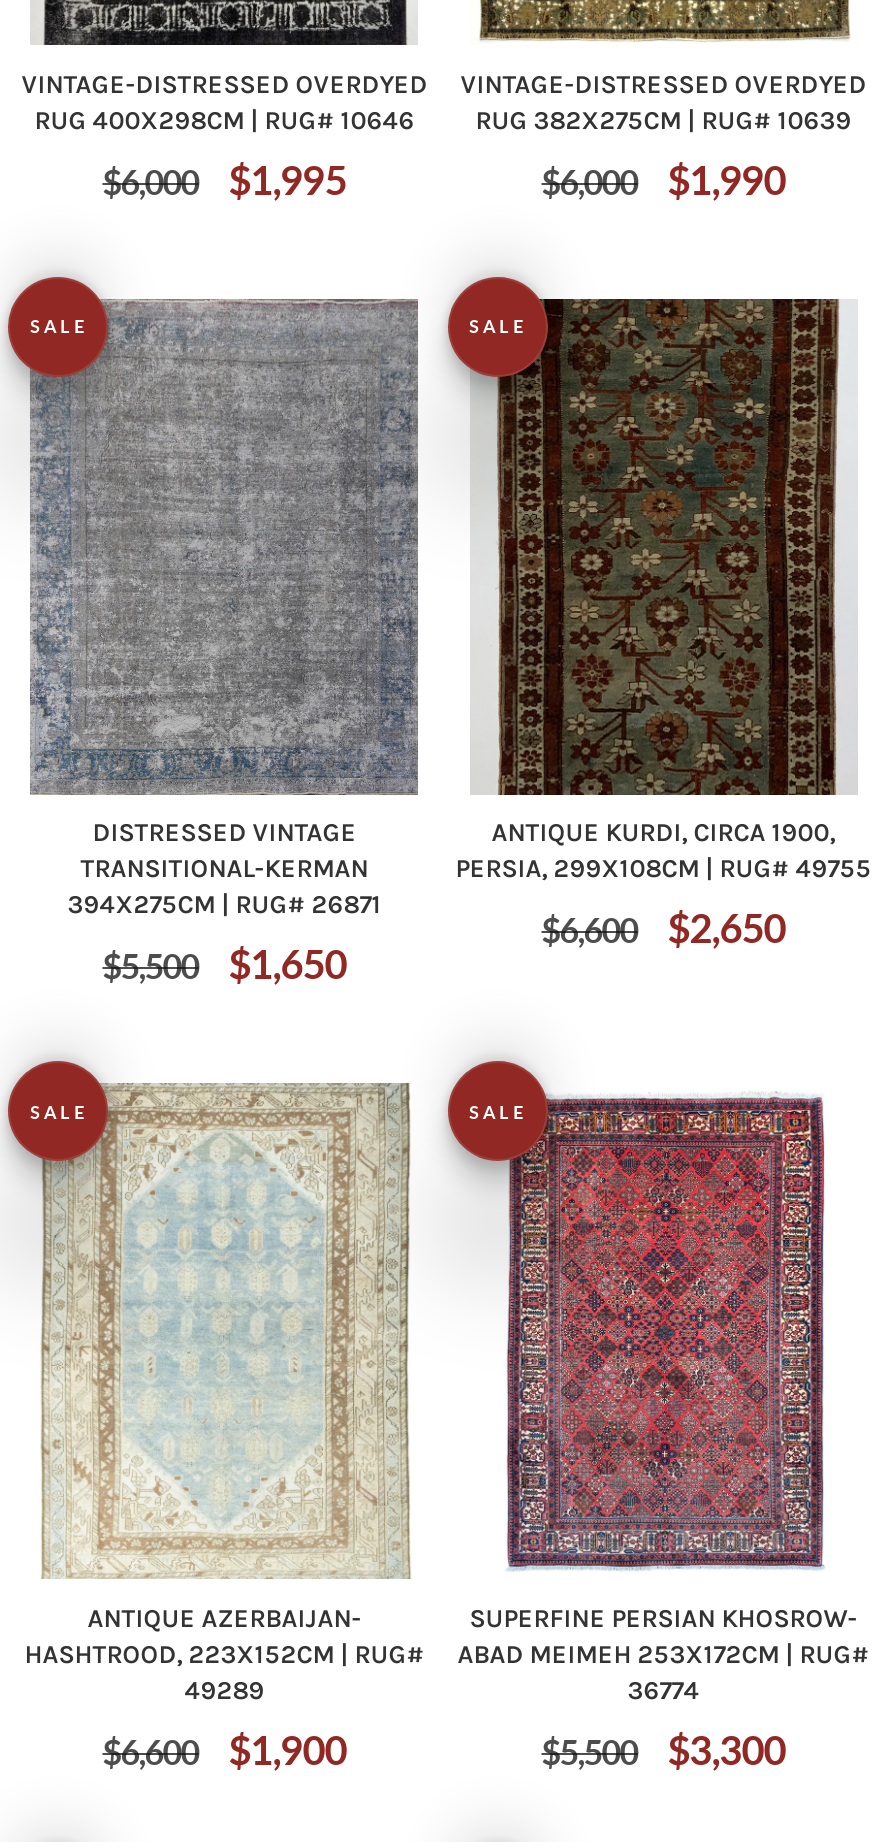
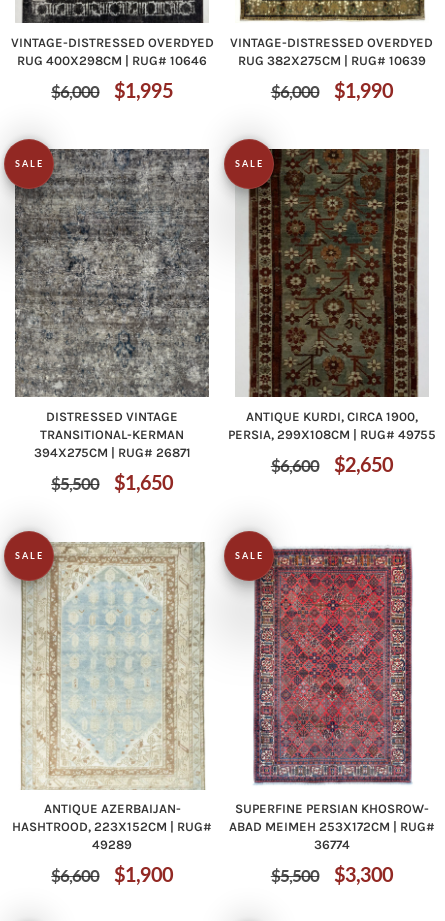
- [image]
+ [image]
